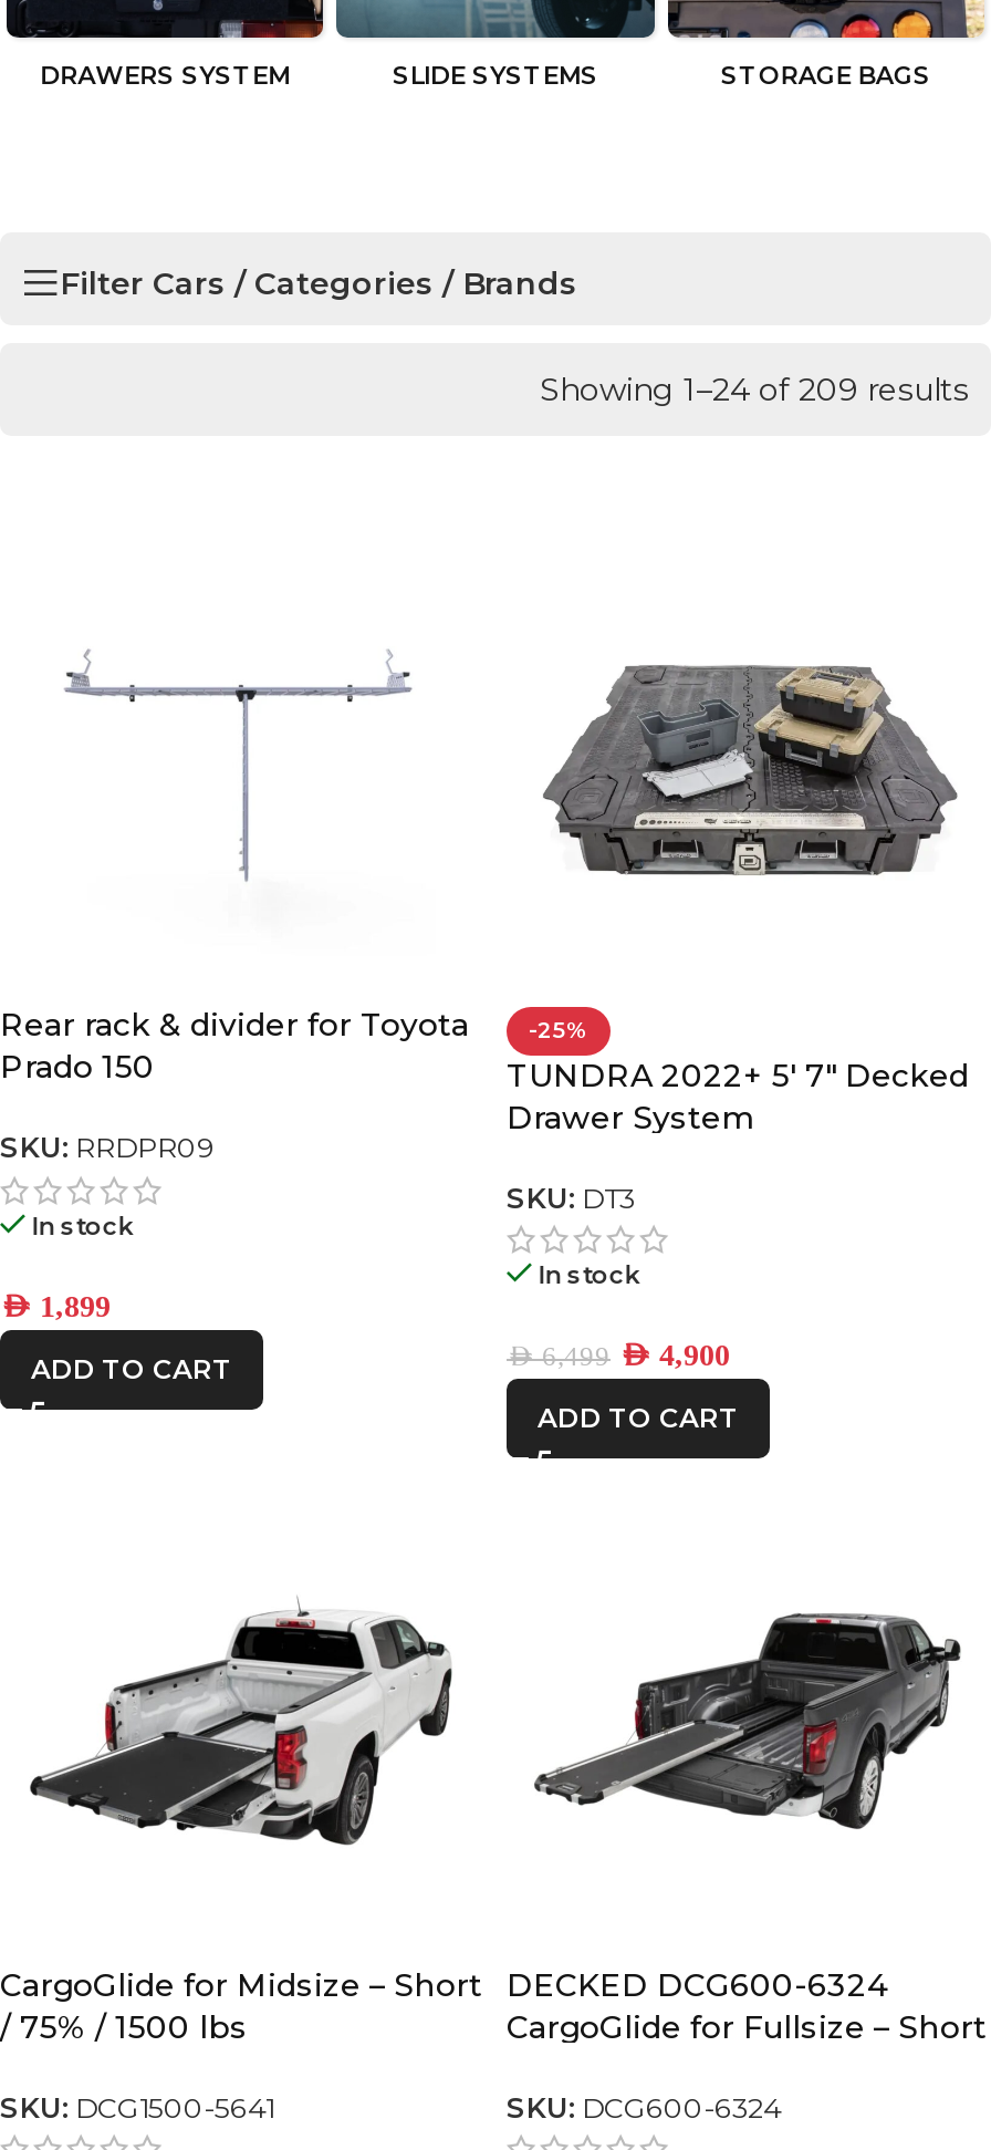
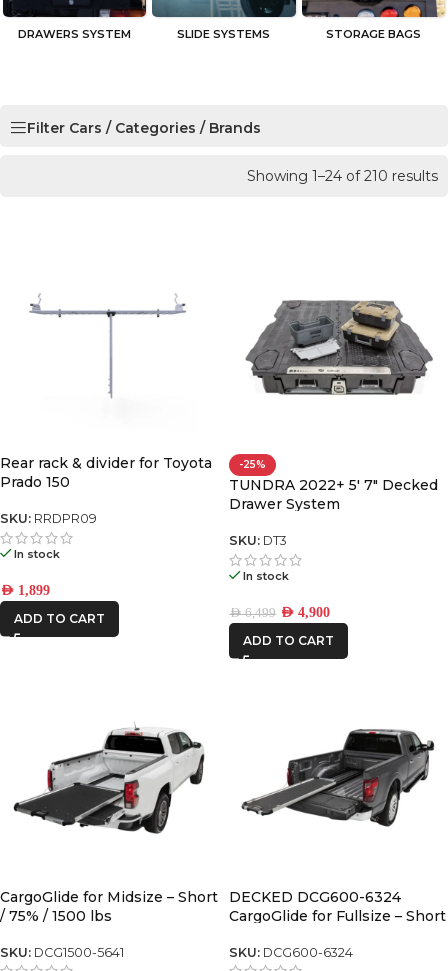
- Showing 1–24 of 209 results
+ Showing 1–24 of 210 results
